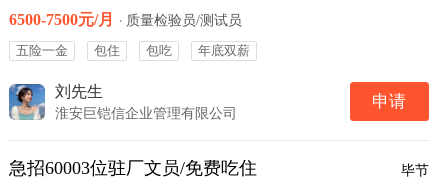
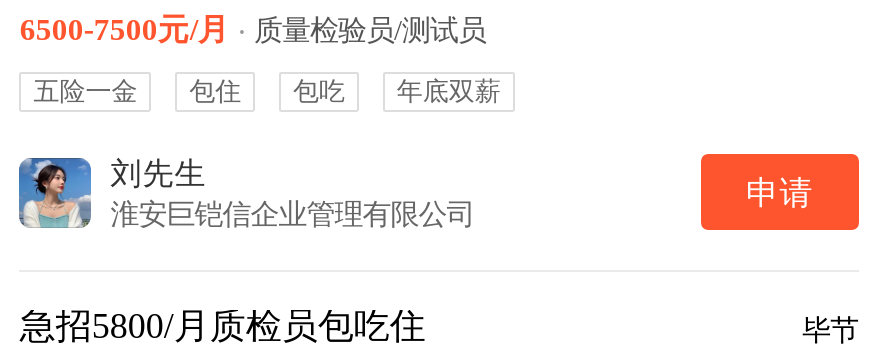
- 急招60003位驻厂文员/免费吃住
+ 急招5800/月质检员包吃住
